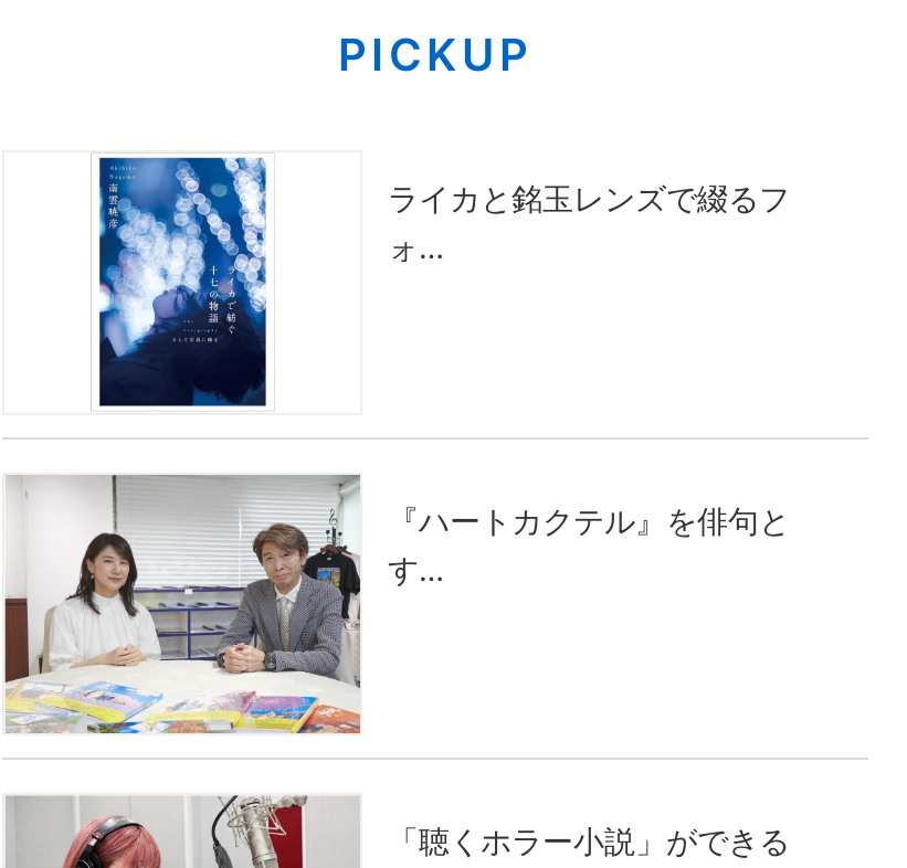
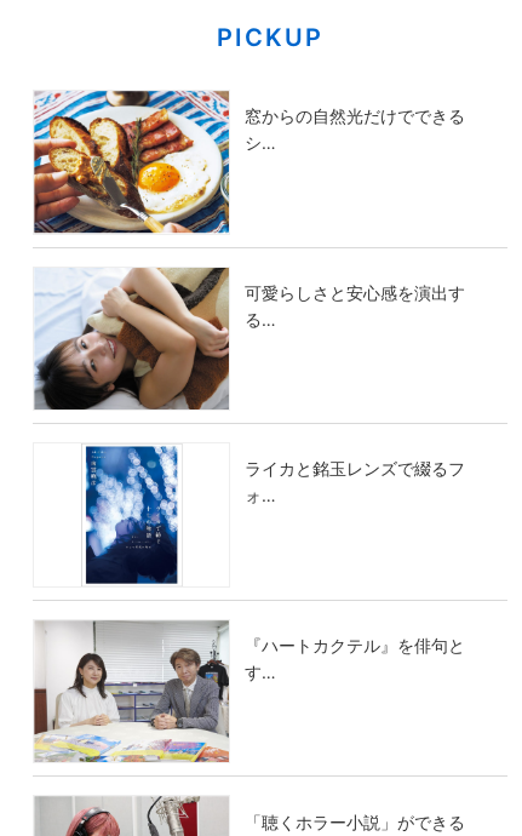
+ [image]
+ 窓からの自然光だけでできる
+ シ…

+ [image]
+ 可愛らしさと安心感を演出す
+ る…
